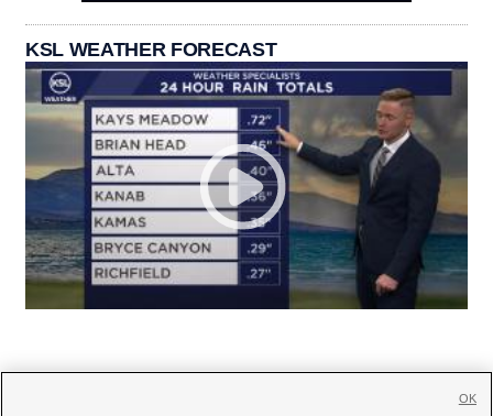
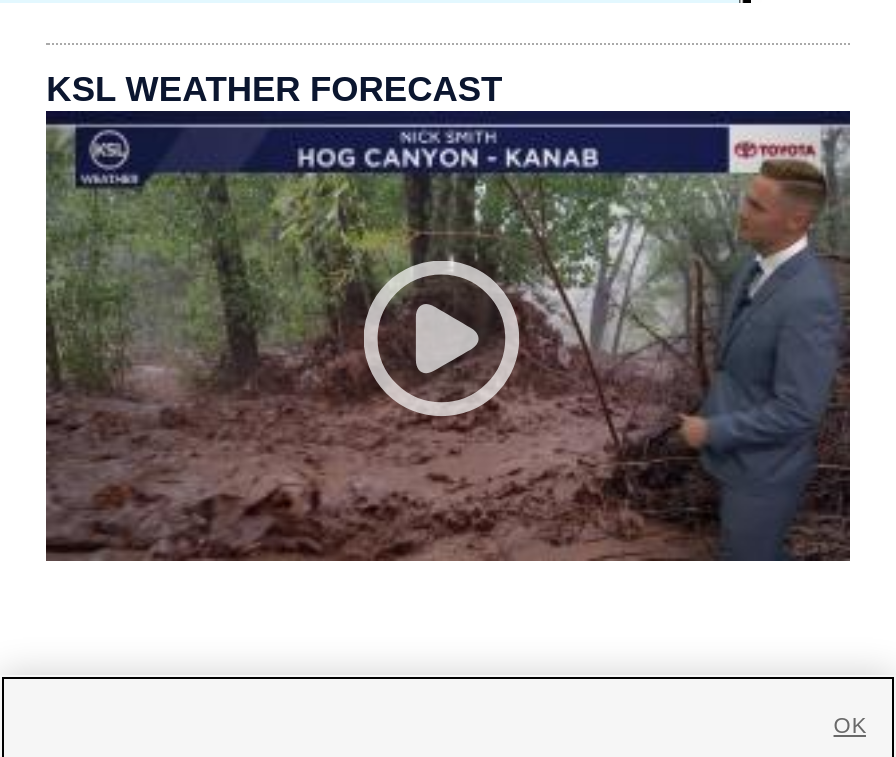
- [image]
+ [image]
